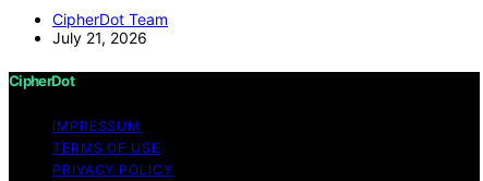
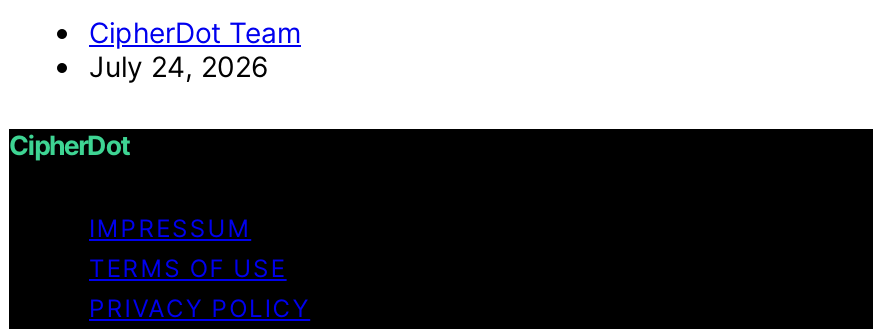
- July 21, 2026
+ July 24, 2026
